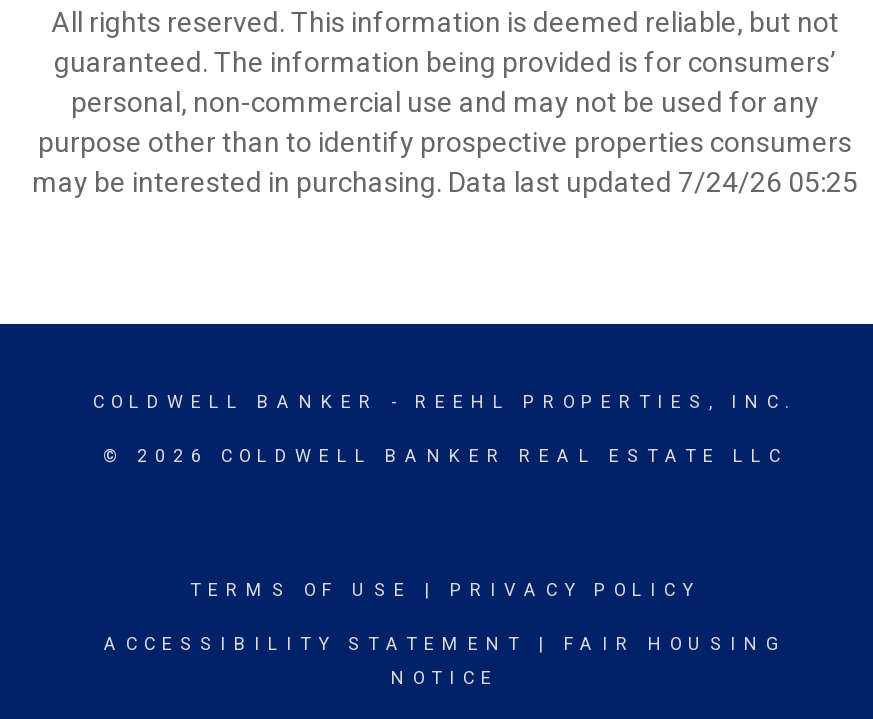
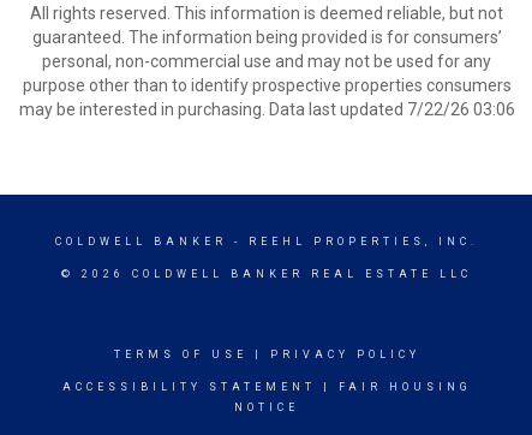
- may be interested in purchasing. Data last updated 7/24/26 05:25
+ may be interested in purchasing. Data last updated 7/22/26 03:06
